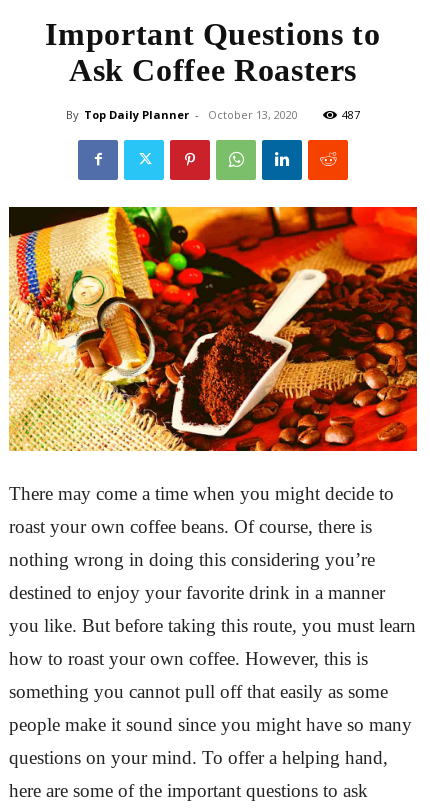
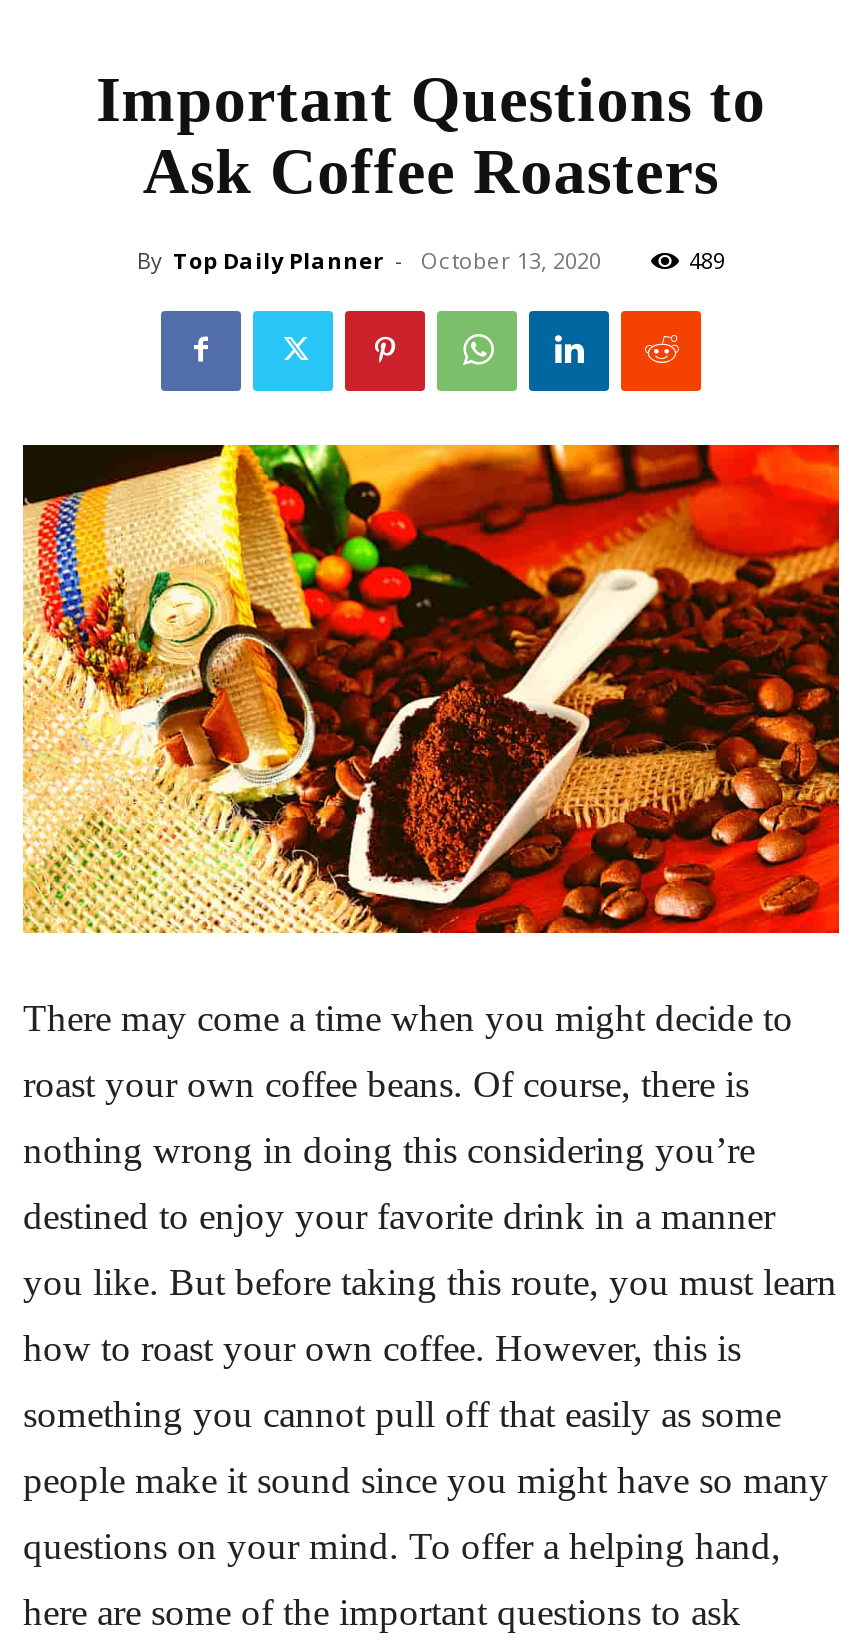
- 487
+ 489
